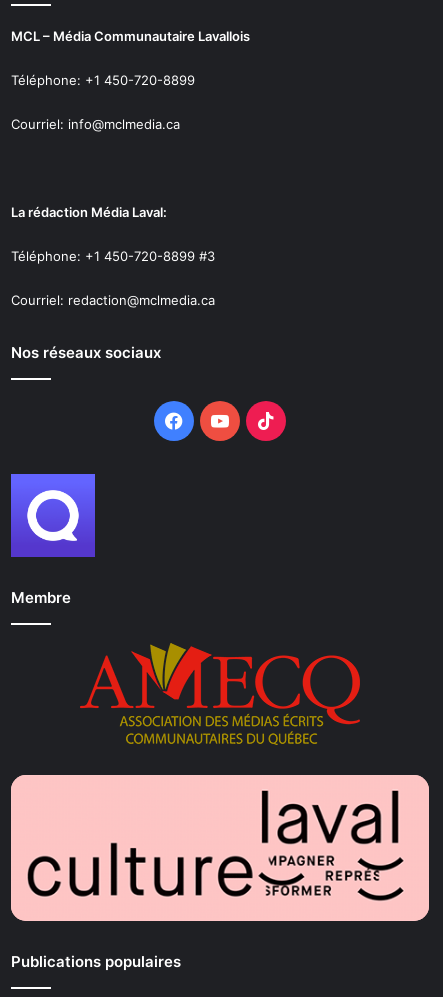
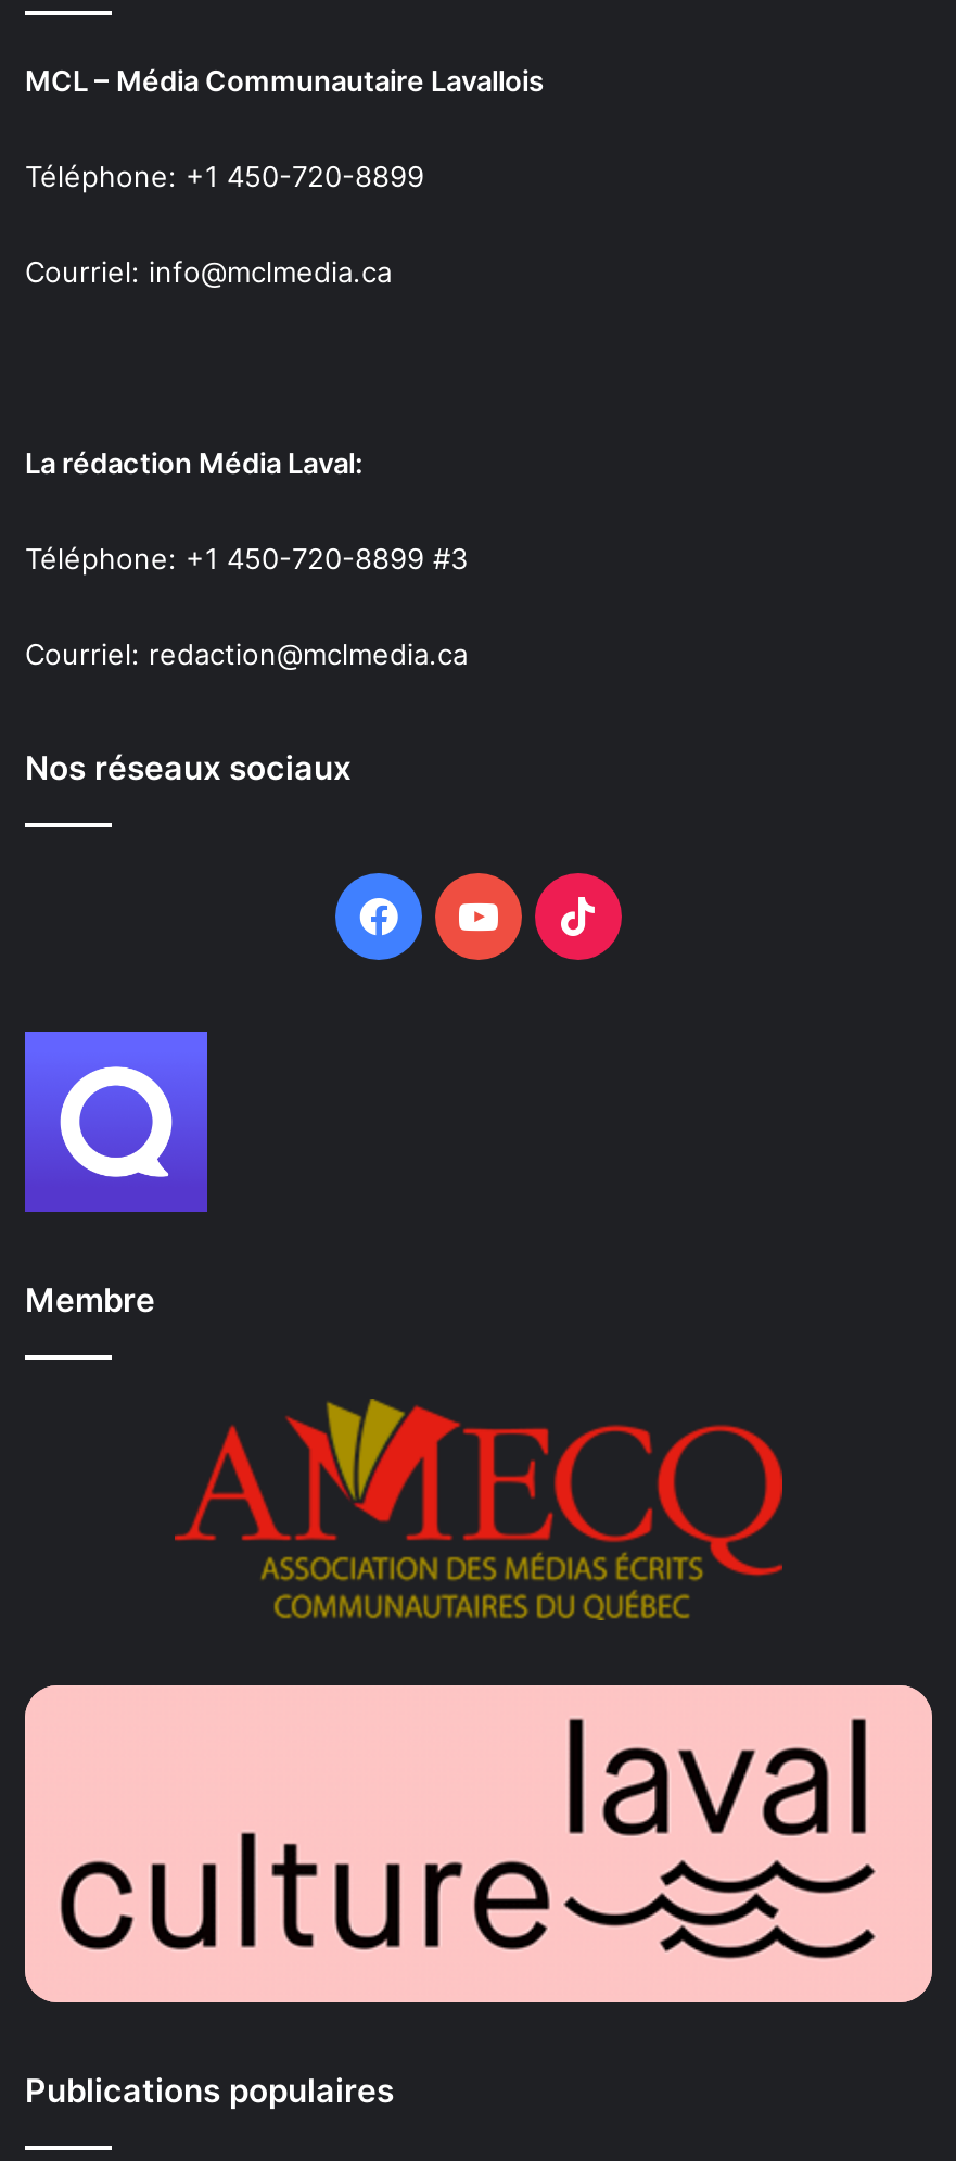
- [image]
+ [image]
